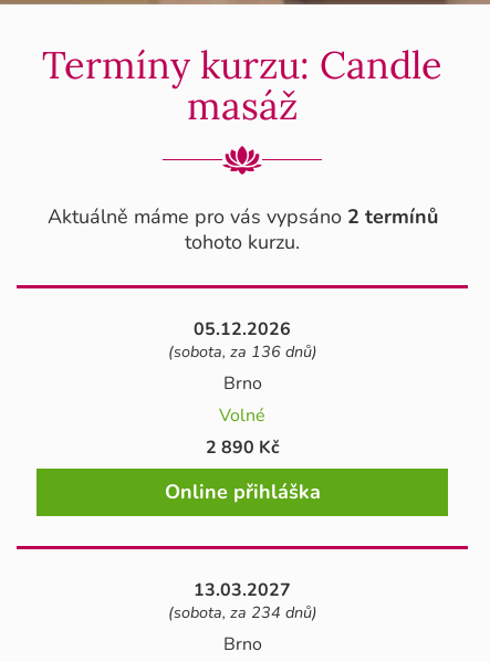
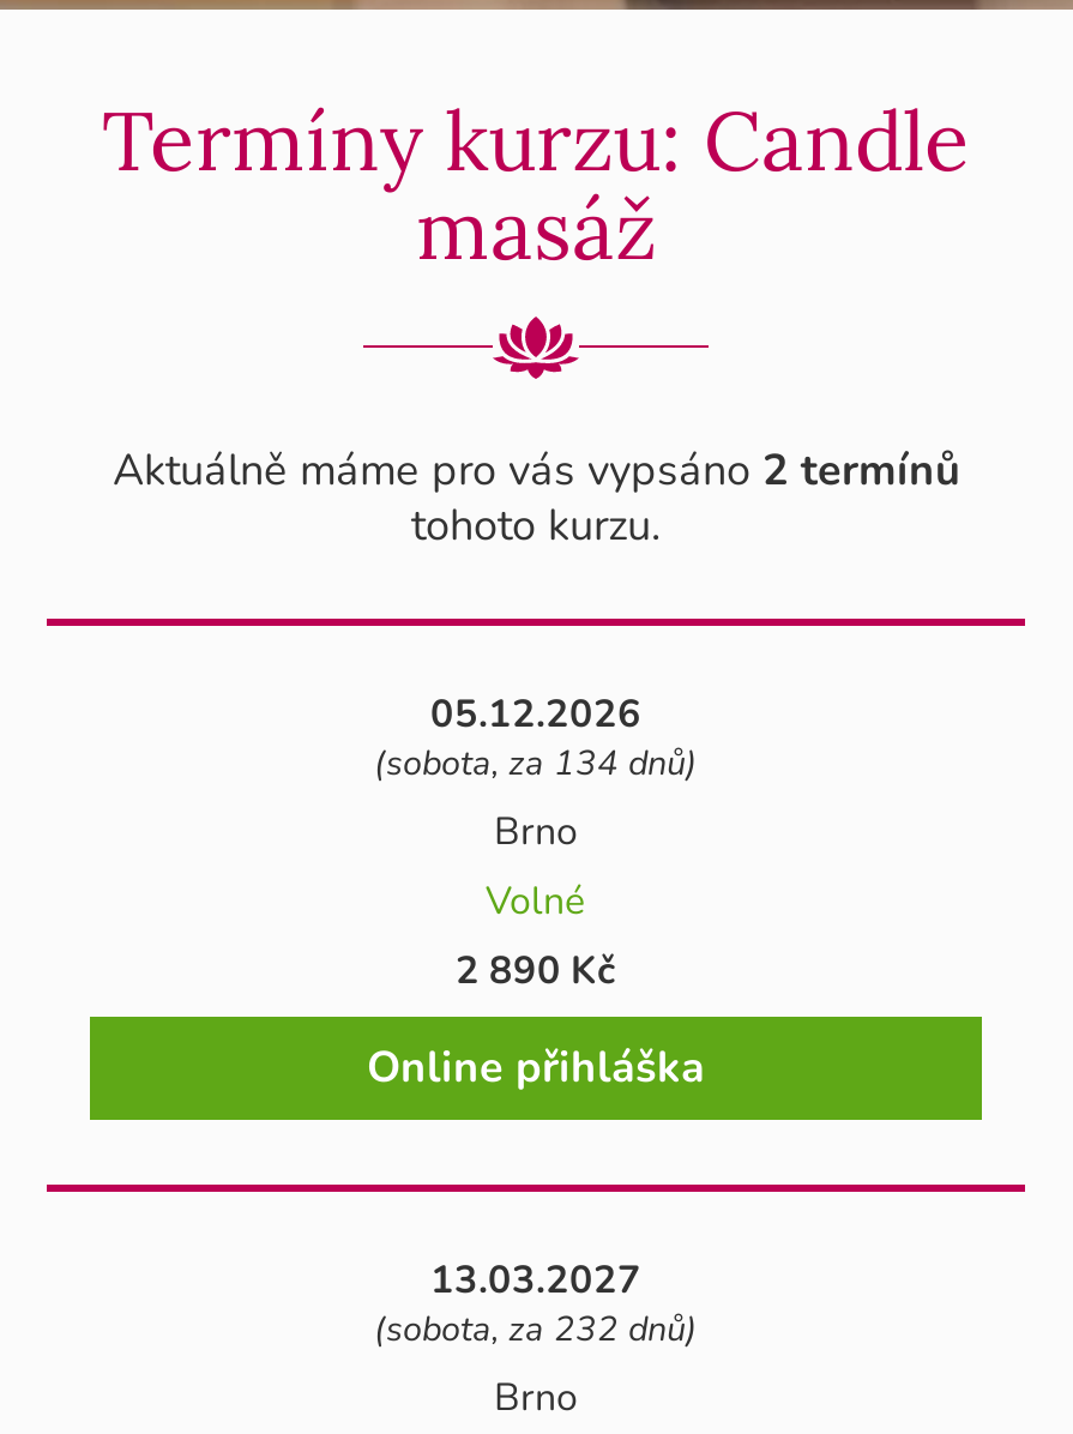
- (sobota, za 136 dnů)
+ (sobota, za 134 dnů)

- (sobota, za 234 dnů)
+ (sobota, za 232 dnů)
